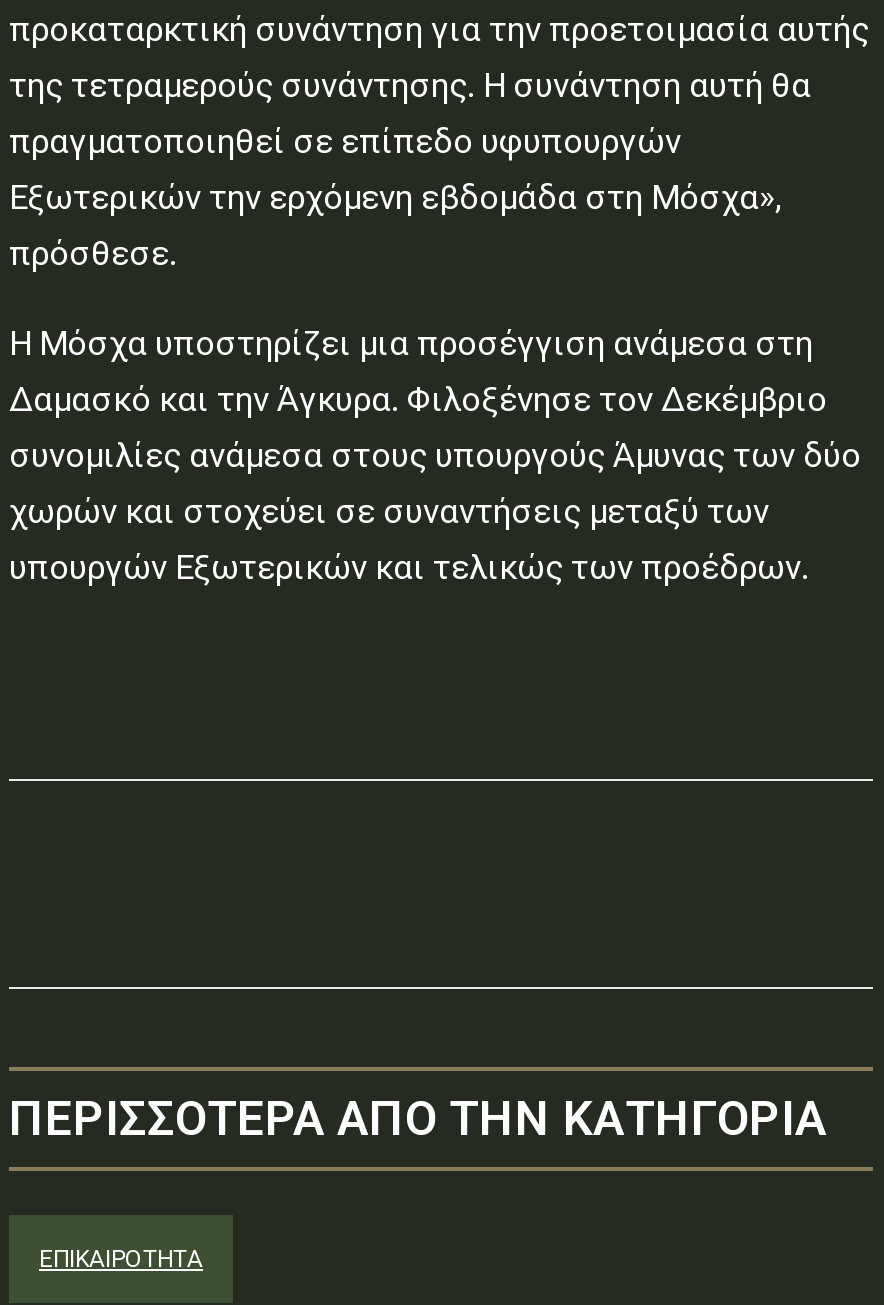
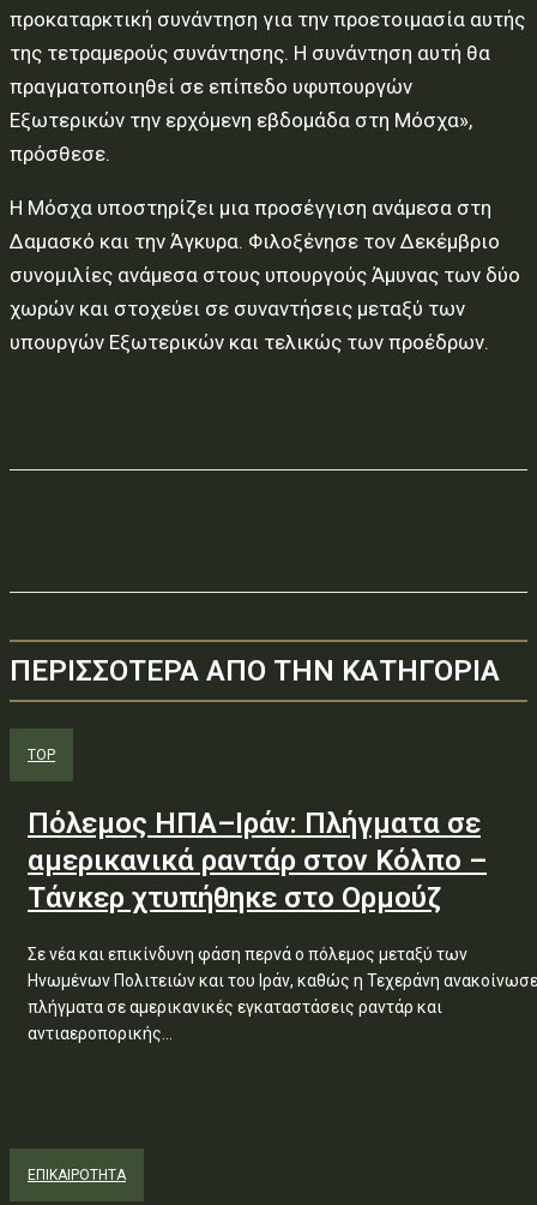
+ TOP
+ Πόλεμος ΗΠΑ–Ιράν: Πλήγματα σε
+ αμερικανικά ραντάρ στον Κόλπο –
+ Τάνκερ χτυπήθηκε στο Ορμούζ
+ Σε νέα και επικίνδυνη φάση περνά ο πόλεμος μεταξύ των
+ Ηνωμένων Πολιτειών και του Ιράν, καθώς η Τεχεράνη ανακοίνωσε
+ πλήγματα σε αμερικανικές εγκαταστάσεις ραντάρ και
+ αντιαεροπορικής...
